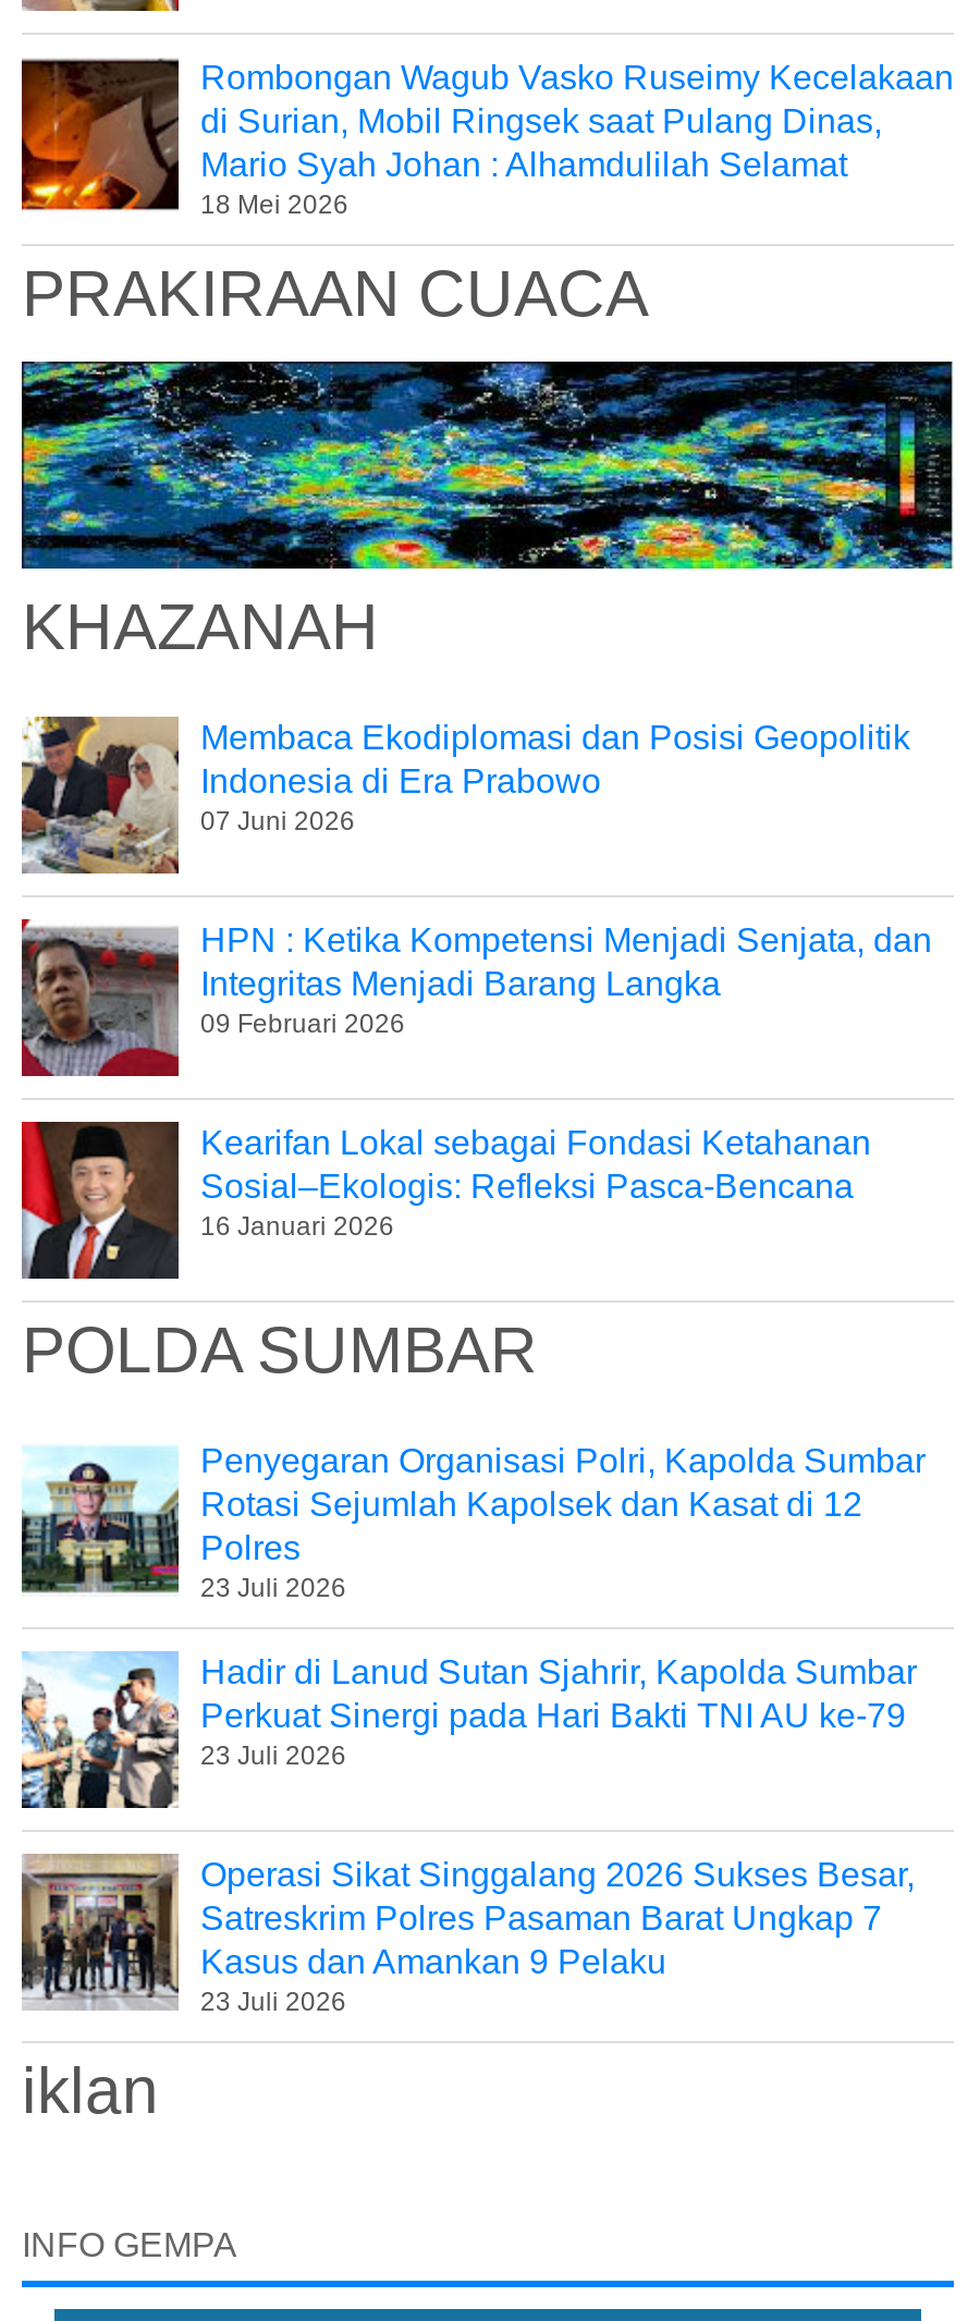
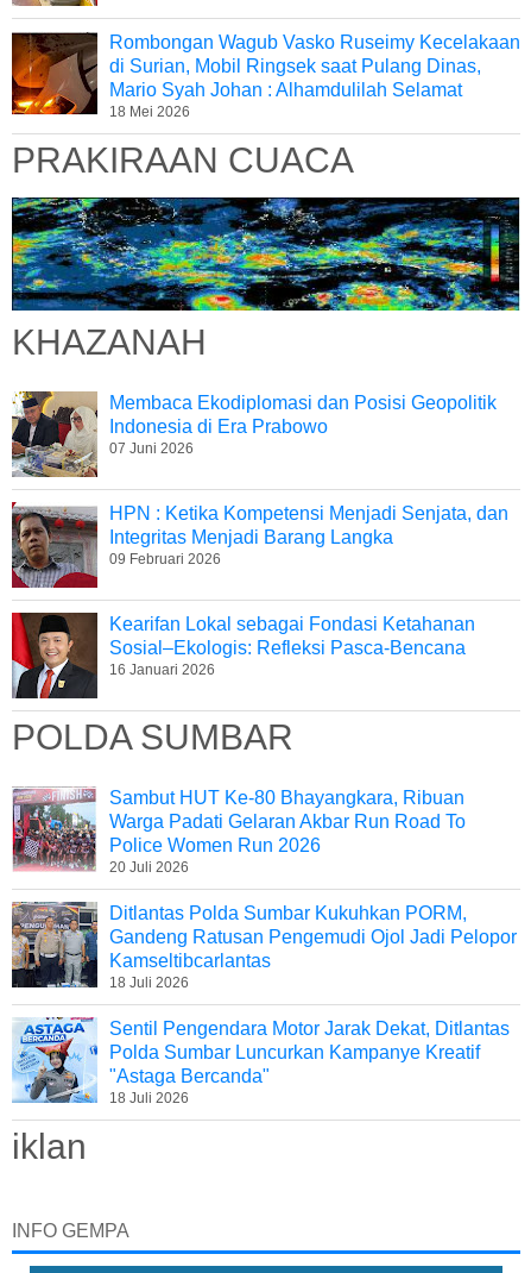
- [image]
- Penyegaran Organisasi Polri, Kapolda Sumbar
- Rotasi Sejumlah Kapolsek dan Kasat di 12
- Polres
- 23 Juli 2026
+ [image]
+ Sambut HUT Ke-80 Bhayangkara, Ribuan
+ Warga Padati Gelaran Akbar Run Road To
+ Police Women Run 2026
+ 20 Juli 2026

- [image]
- Hadir di Lanud Sutan Sjahrir, Kapolda Sumbar
- Perkuat Sinergi pada Hari Bakti TNI AU ke-79
- 23 Juli 2026
+ [image]
+ Ditlantas Polda Sumbar Kukuhkan PORM,
+ Gandeng Ratusan Pengemudi Ojol Jadi Pelopor
+ Kamseltibcarlantas
+ 18 Juli 2026

- [image]
- Operasi Sikat Singgalang 2026 Sukses Besar,
- Satreskrim Polres Pasaman Barat Ungkap 7
- Kasus dan Amankan 9 Pelaku
- 23 Juli 2026
+ [image]
+ Sentil Pengendara Motor Jarak Dekat, Ditlantas
+ Polda Sumbar Luncurkan Kampanye Kreatif
+ "Astaga Bercanda"
+ 18 Juli 2026
